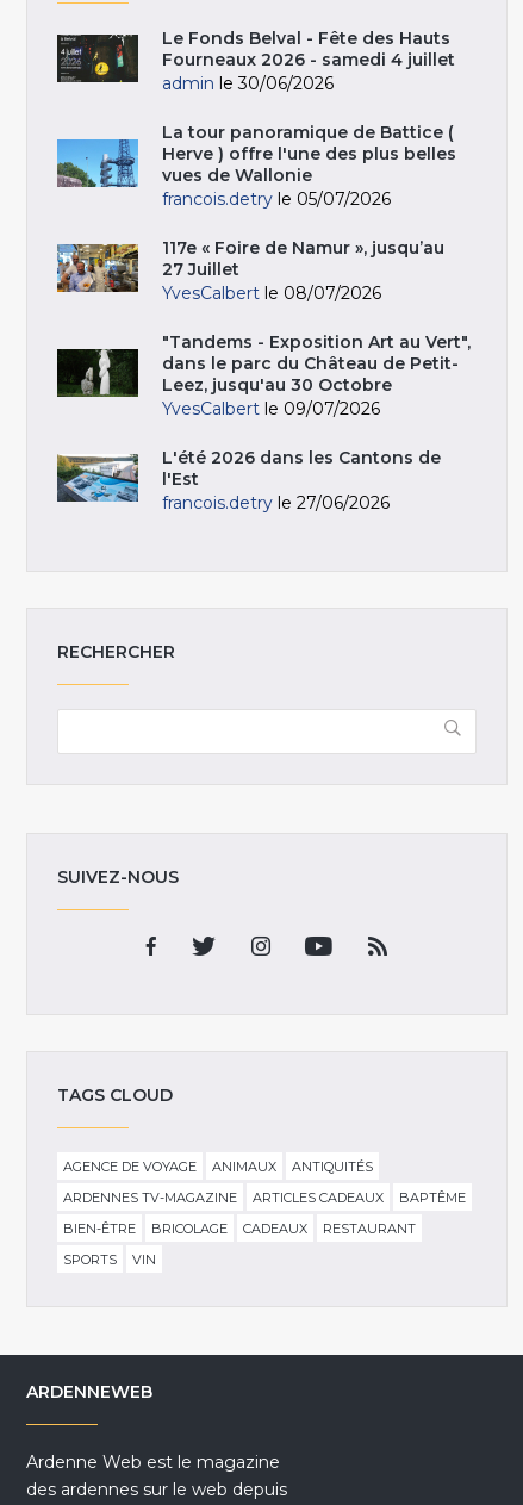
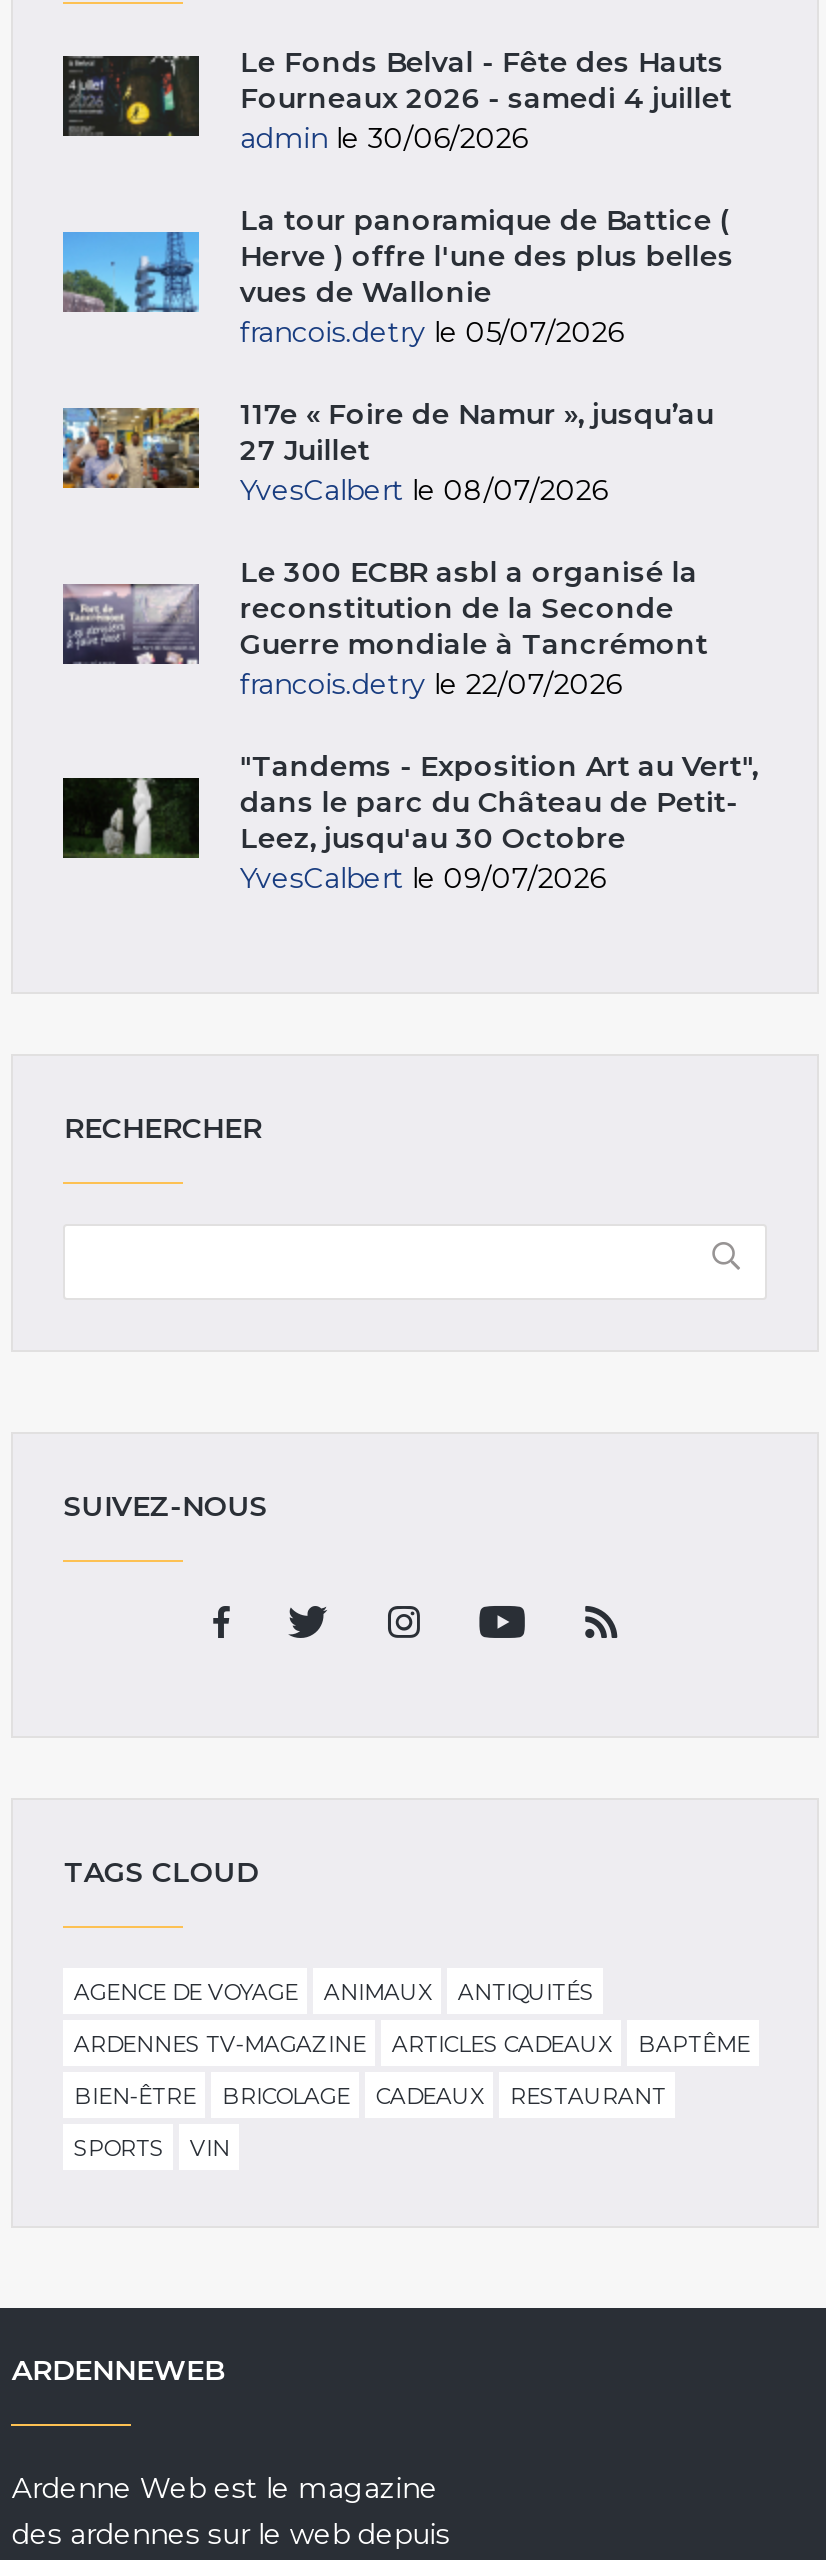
+ [image]
+ Le 300 ECBR asbl a organisé la
+ reconstitution de la Seconde
+ Guerre mondiale à Tancrémont
+ francois.detry le 22/07/2026

moved down: [image] | "Tandems - Exposition Art au Vert", | dans le parc du Château de Petit- | Leez, jusqu'au 30 Octobre | YvesCalbert le 09/07/2026

- [image]
- L'été 2026 dans les Cantons de
- l'Est
- francois.detry le 27/06/2026
